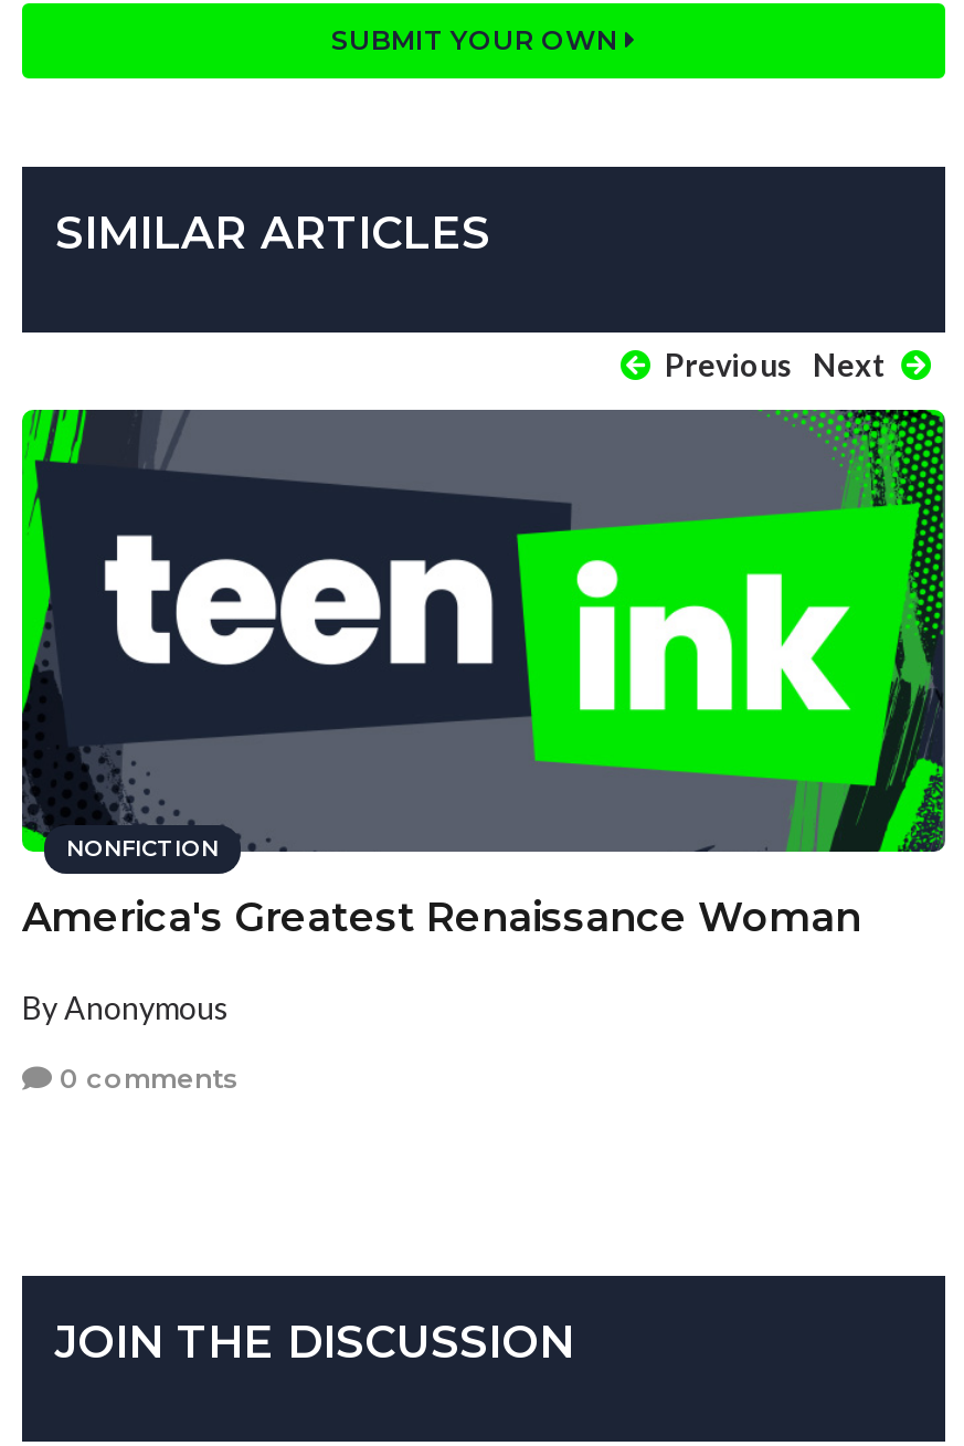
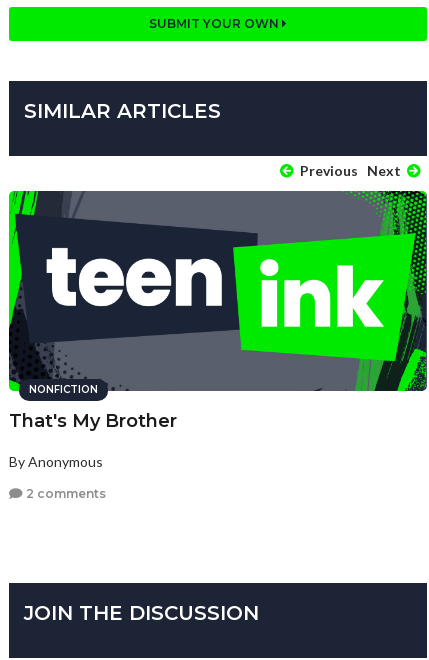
- America's Greatest Renaissance Woman
+ That's My Brother

- 0 comments
+ 2 comments
